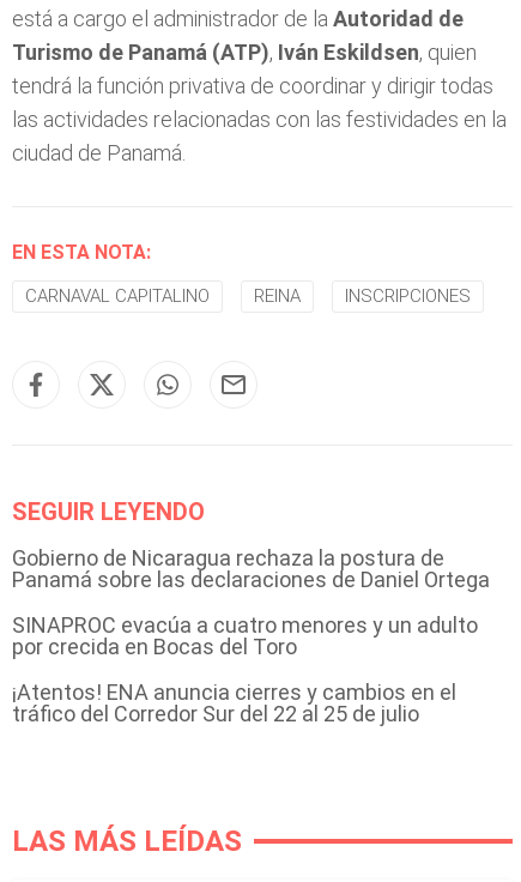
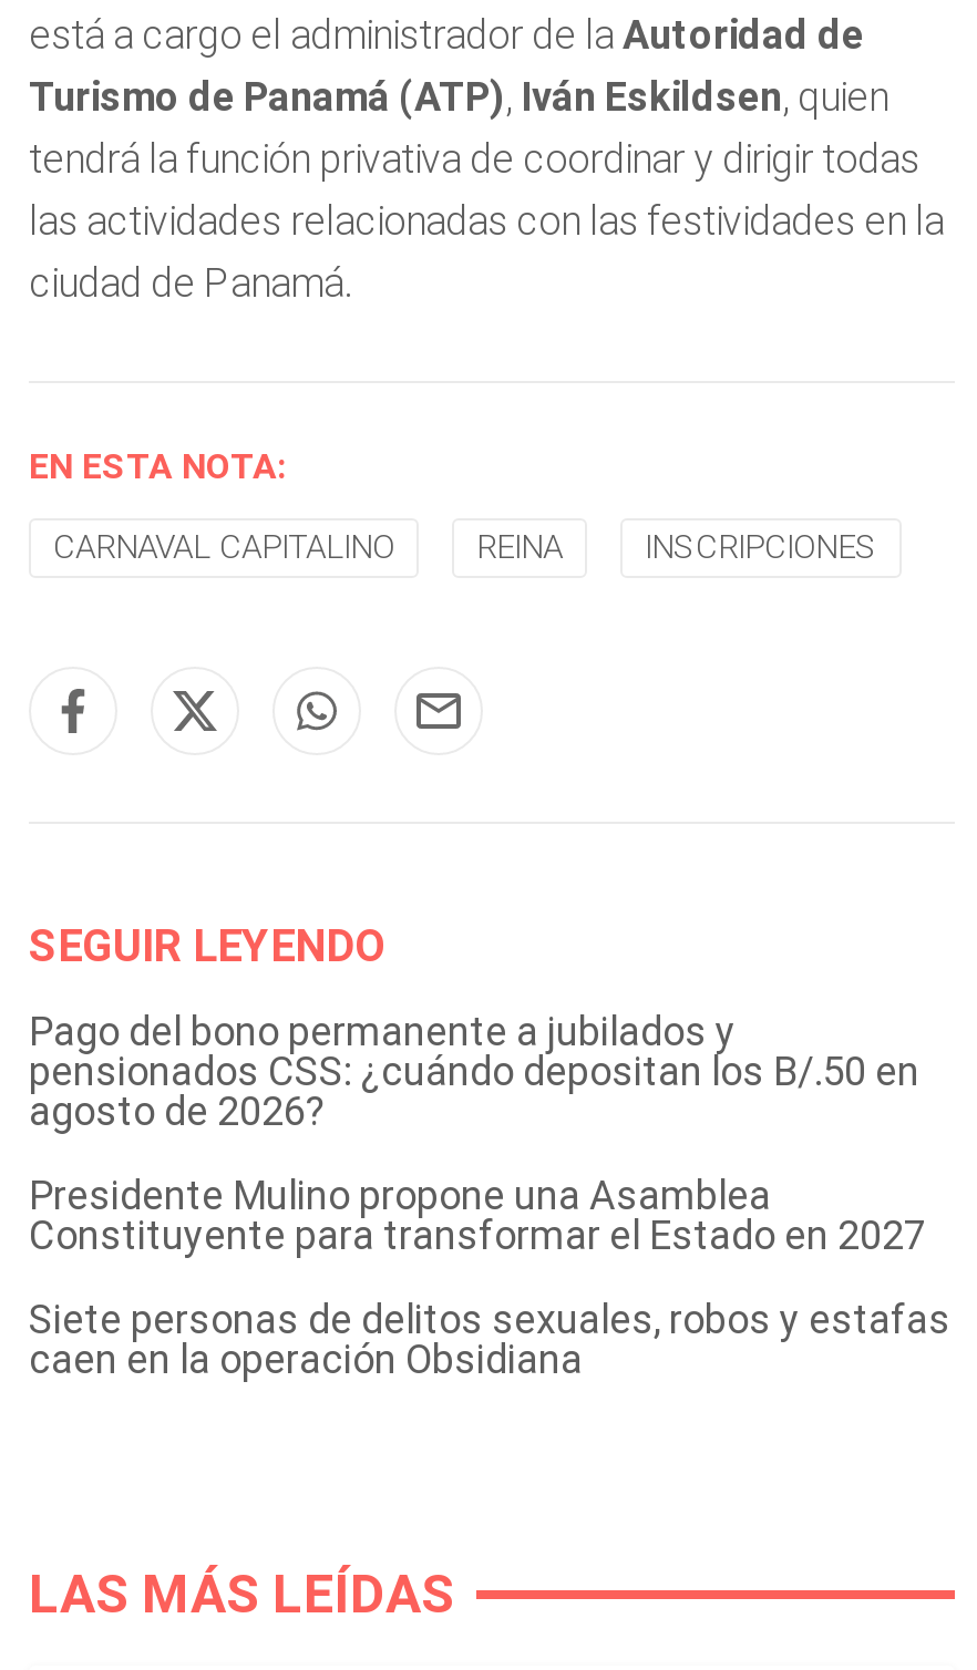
- Gobierno de Nicaragua rechaza la postura de
- Panamá sobre las declaraciones de Daniel Ortega
+ Pago del bono permanente a jubilados y
+ pensionados CSS: ¿cuándo depositan los B/.50 en
+ agosto de 2026?

- SINAPROC evacúa a cuatro menores y un adulto
- por crecida en Bocas del Toro
+ Presidente Mulino propone una Asamblea
+ Constituyente para transformar el Estado en 2027

- ¡Atentos! ENA anuncia cierres y cambios en el
- tráfico del Corredor Sur del 22 al 25 de julio
+ Siete personas de delitos sexuales, robos y estafas
+ caen en la operación Obsidiana
